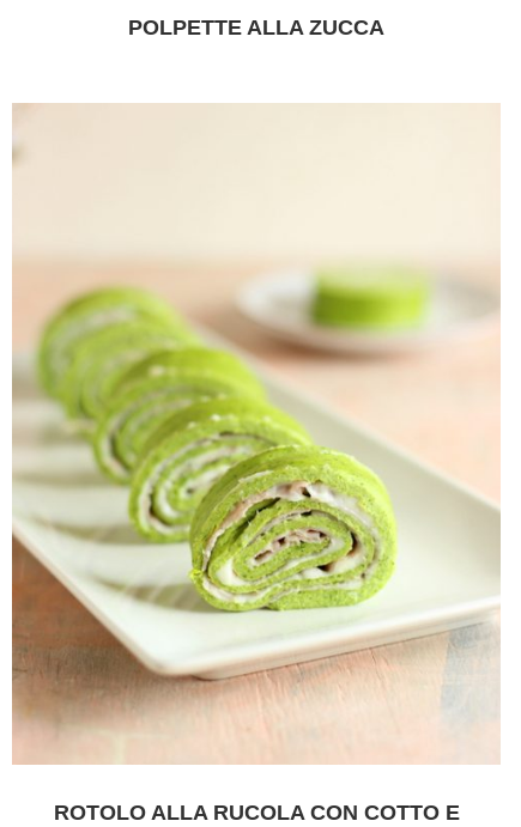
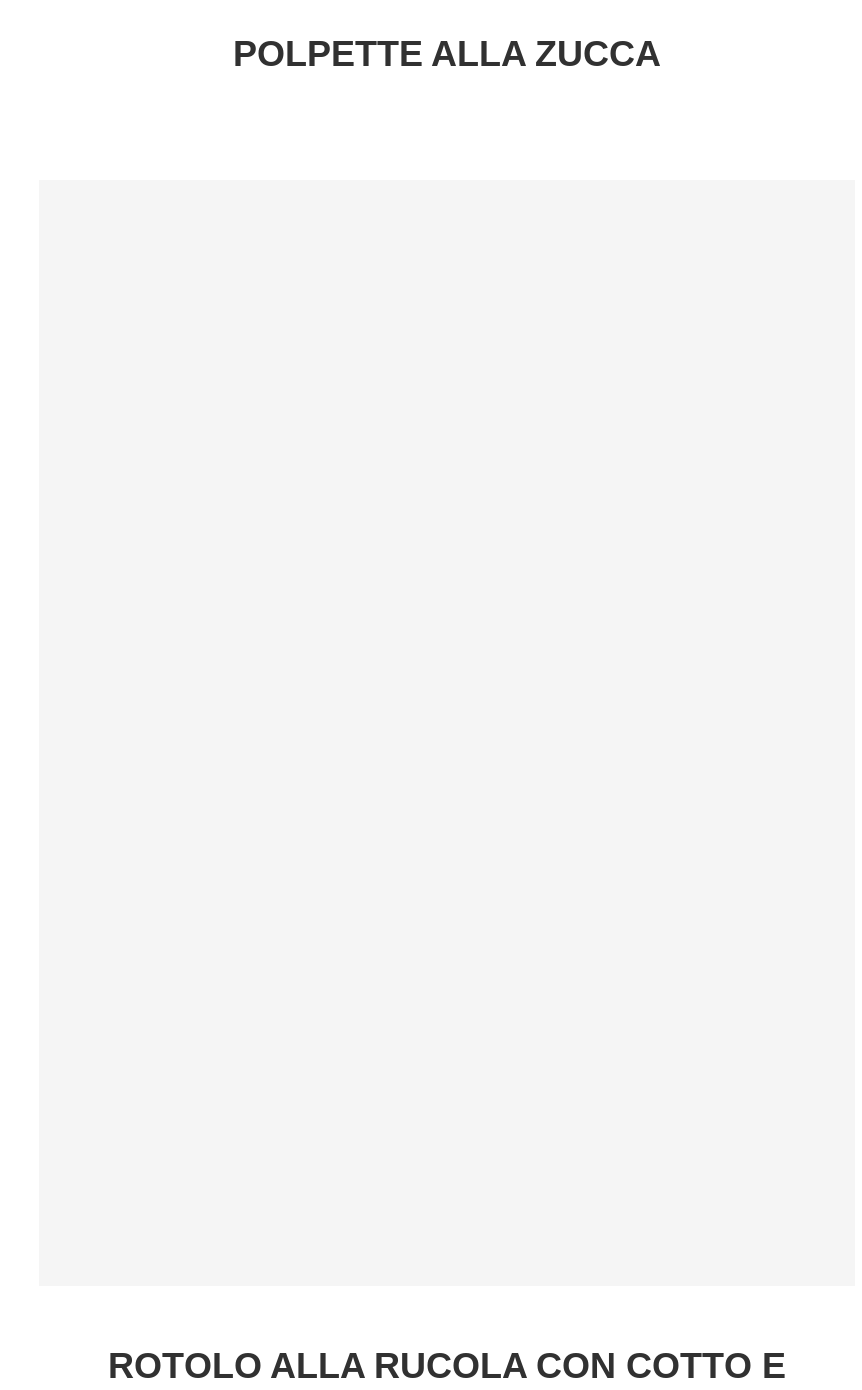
- [image]
